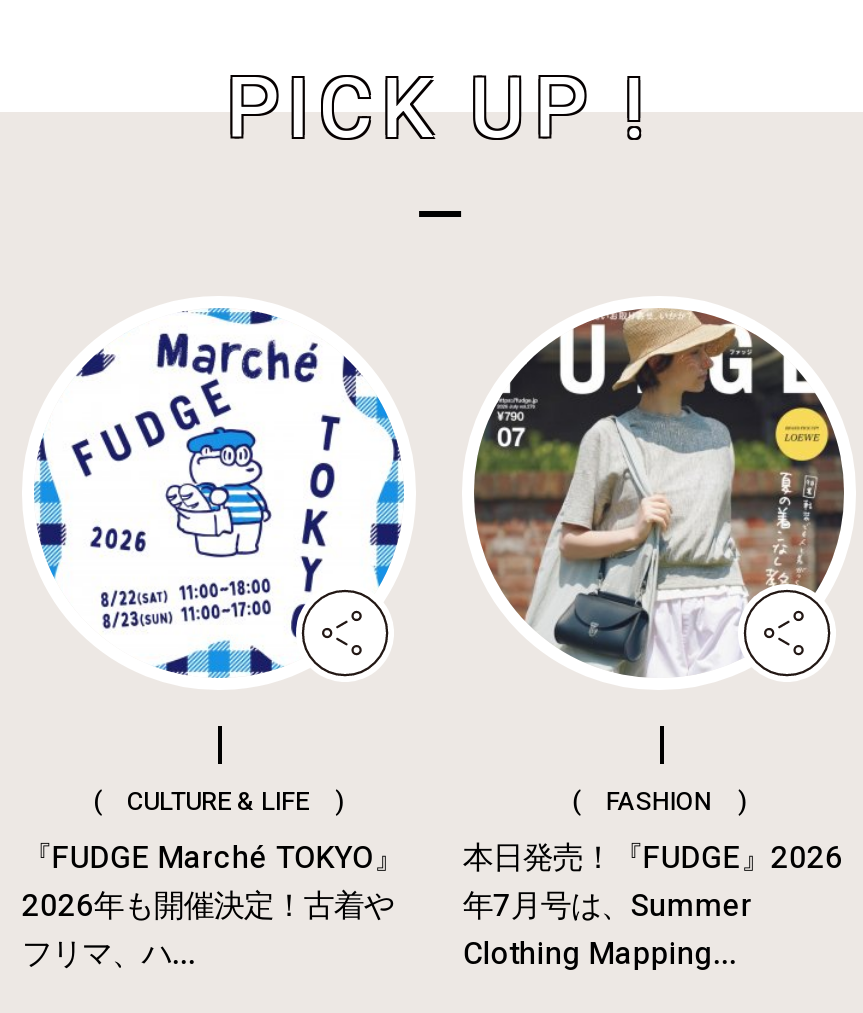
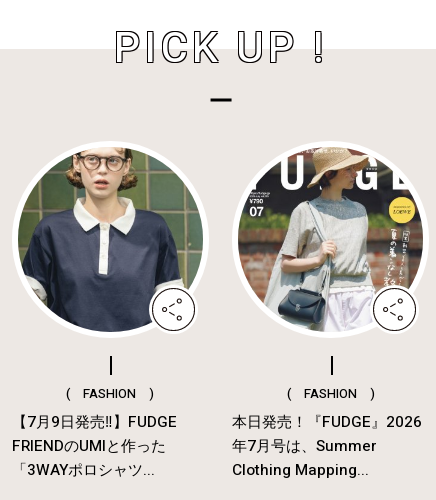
- [image]
+ [image]

- ( CULTURE & LIFE )
- 『FUDGE Marché TOKYO』
- 2026年も開催決定！古着や
- フリマ、ハ...
+ ( FASHION )
+ 【7月9日発売‼︎】FUDGE
+ FRIENDのUMIと作った
+ 「3WAYポロシャツ...
